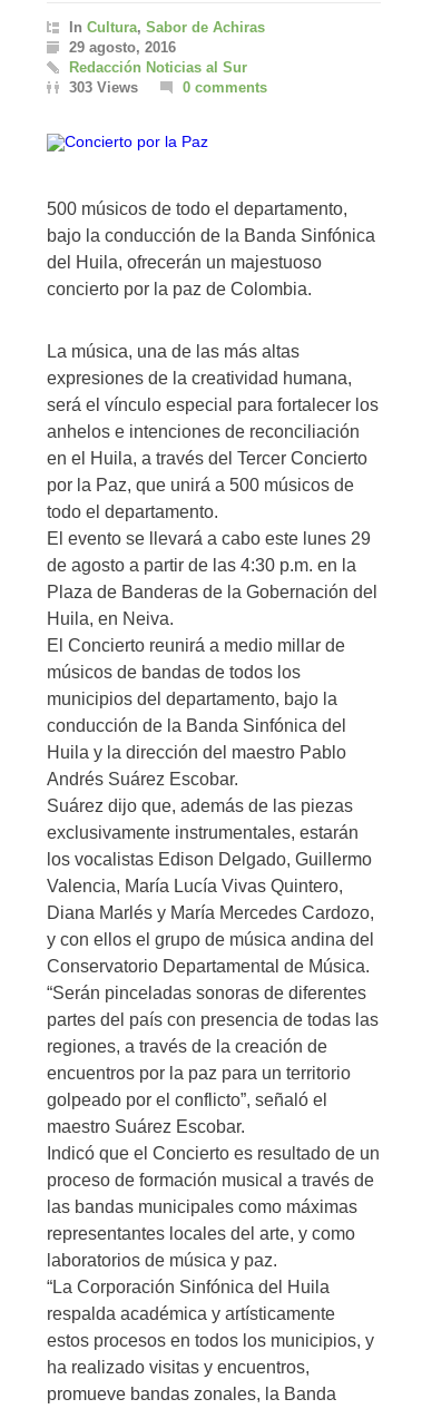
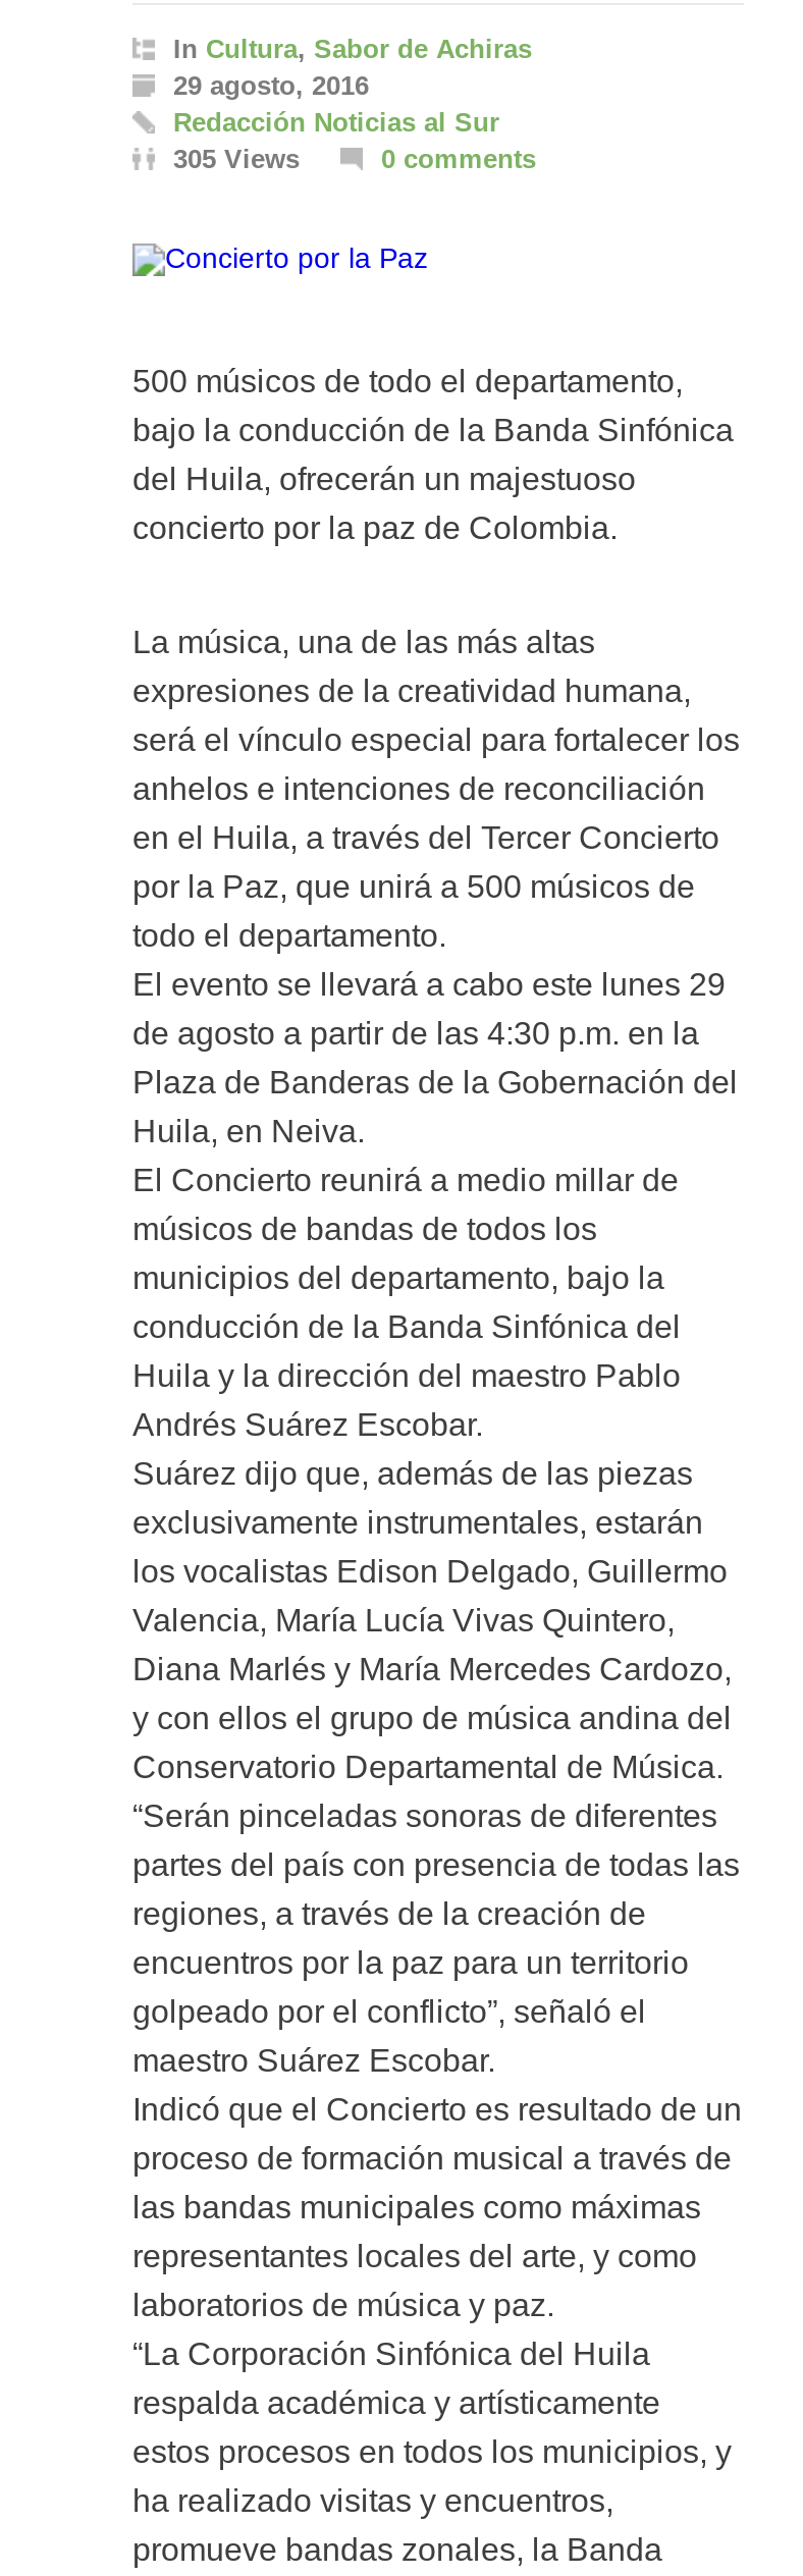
- 303 Views
+ 305 Views
